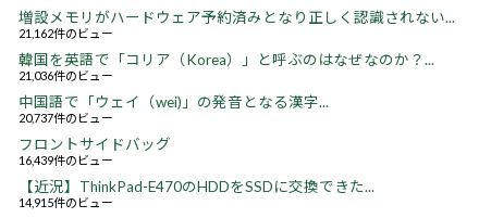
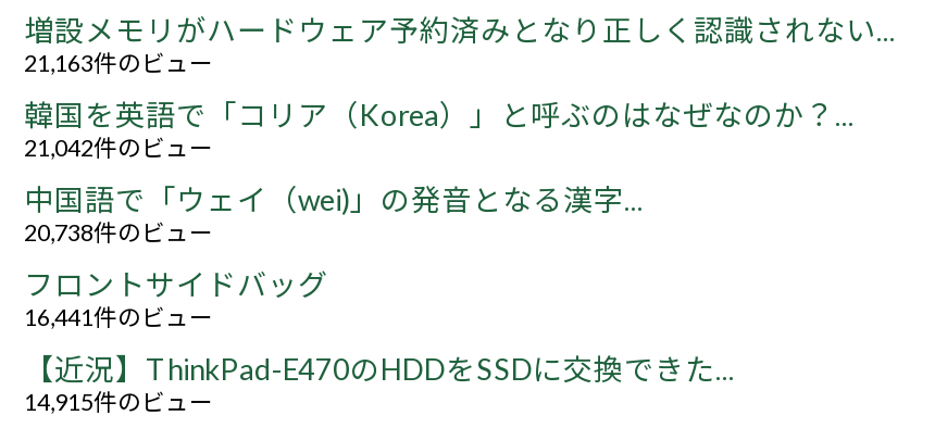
- 21,162件のビュー
+ 21,163件のビュー

- 21,036件のビュー
+ 21,042件のビュー

- 20,737件のビュー
+ 20,738件のビュー

- 16,439件のビュー
+ 16,441件のビュー
